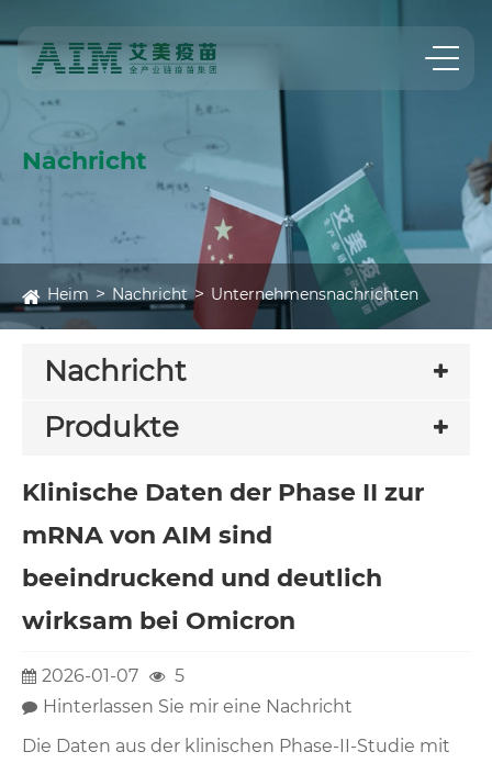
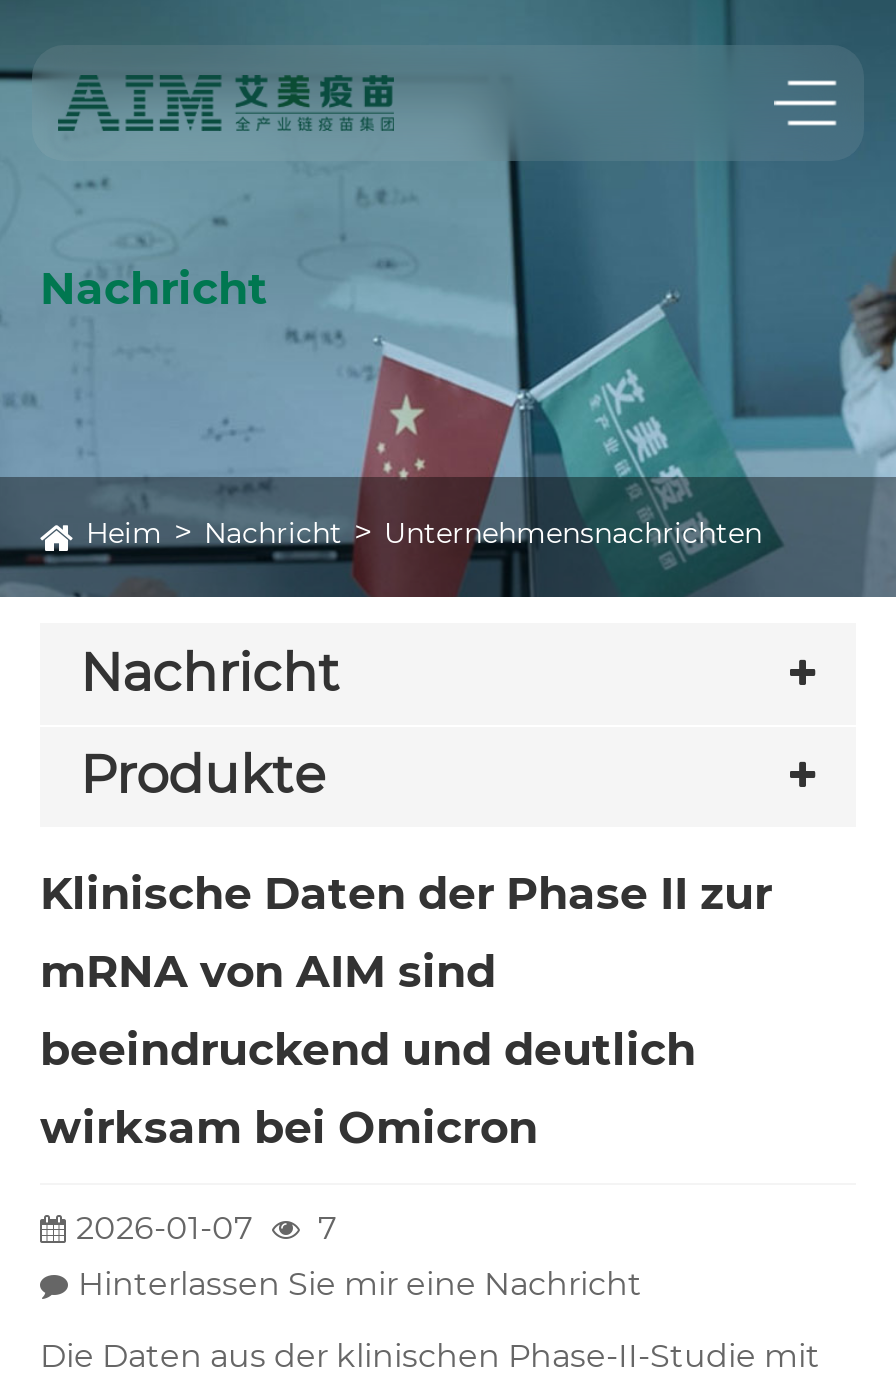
- 2026-01-07 5
+ 2026-01-07 7
